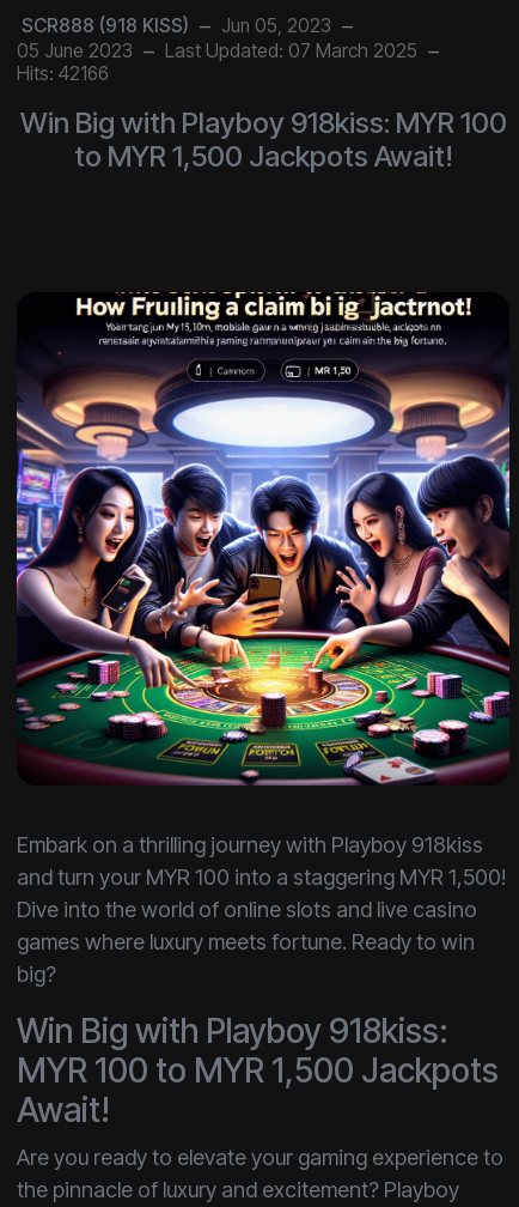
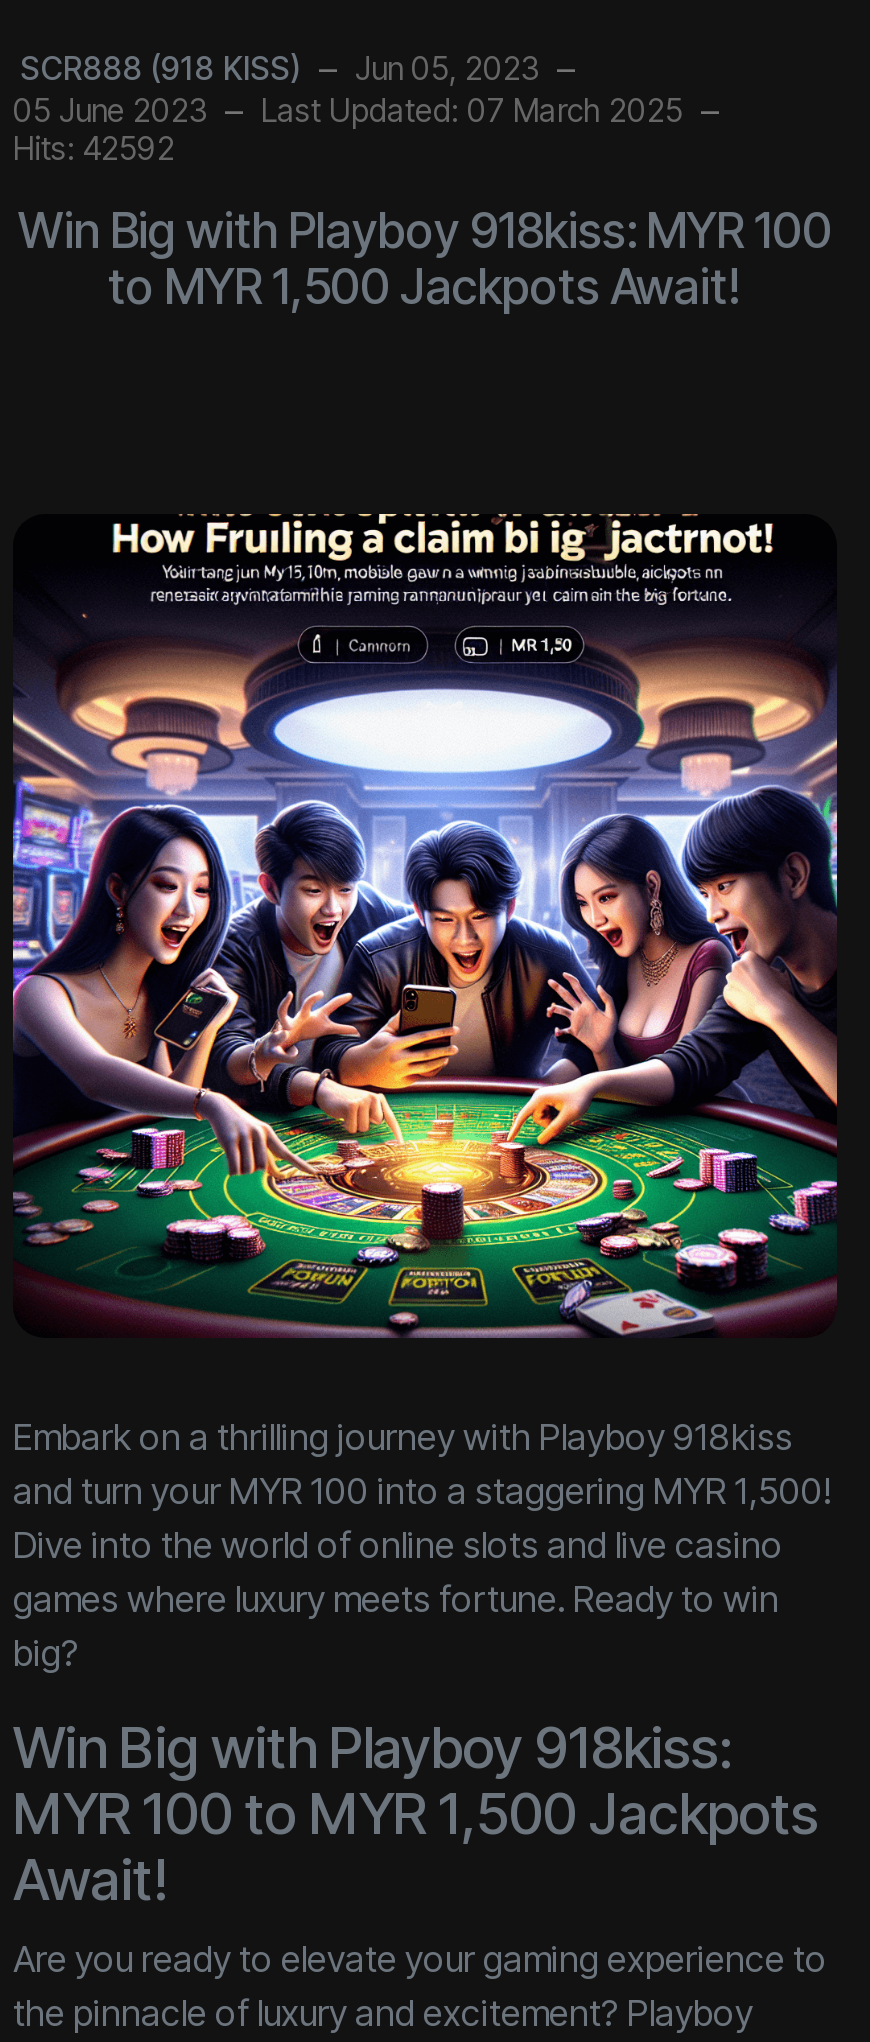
- Hits: 42166
+ Hits: 42592
